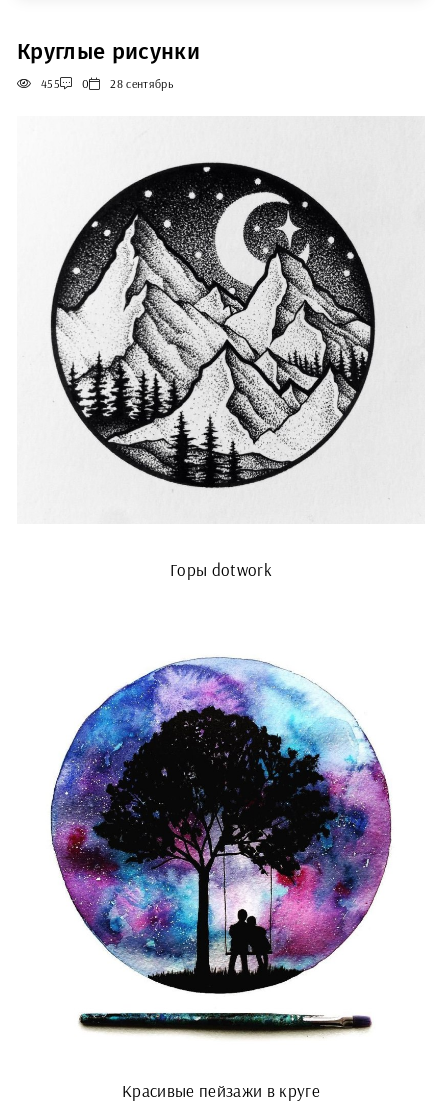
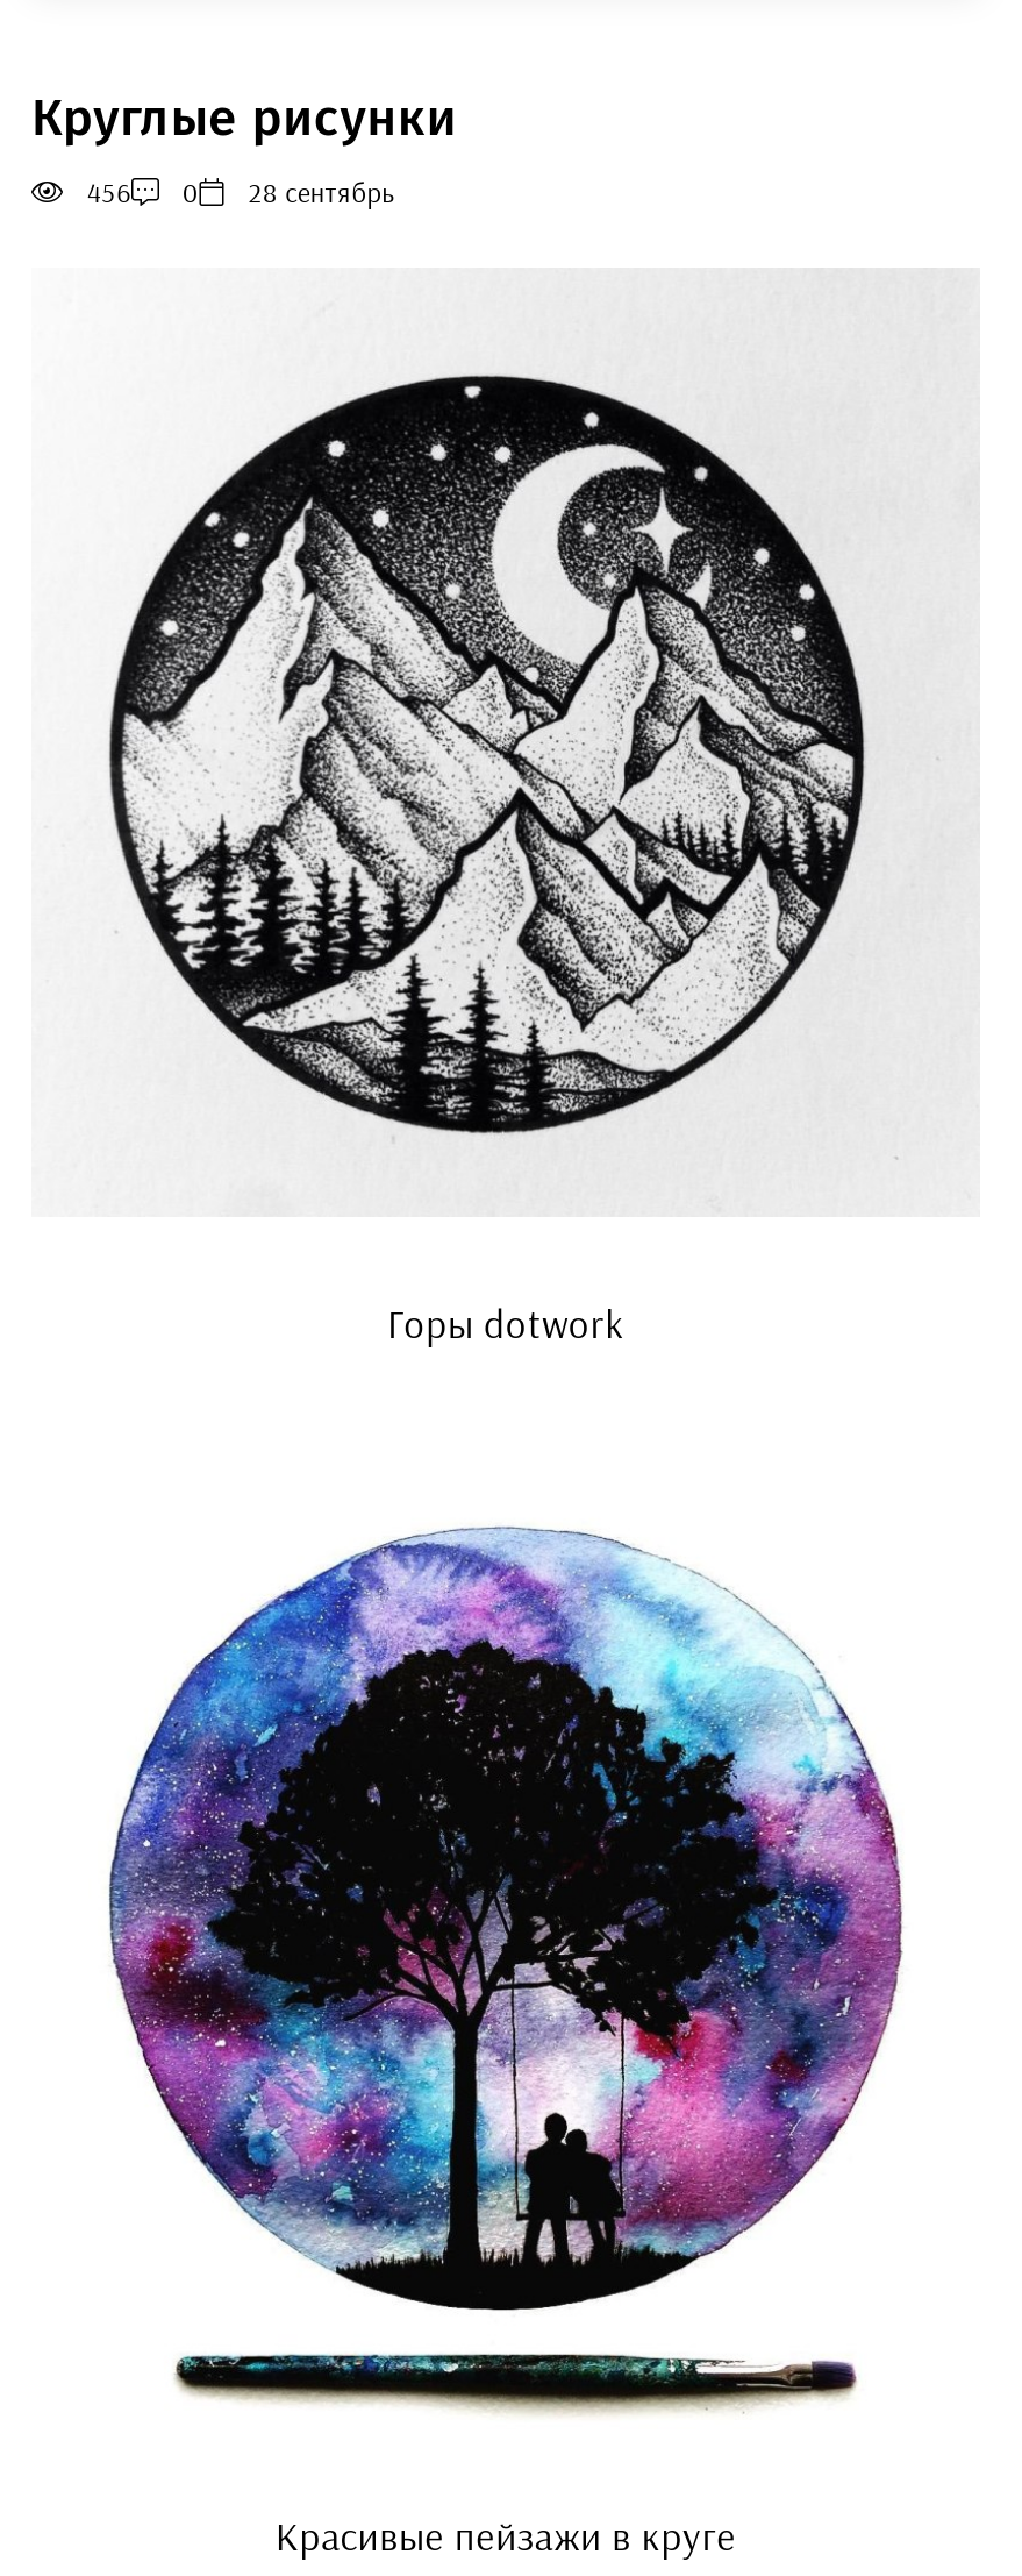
- 455 0 28 сентябрь
+ 456 0 28 сентябрь
